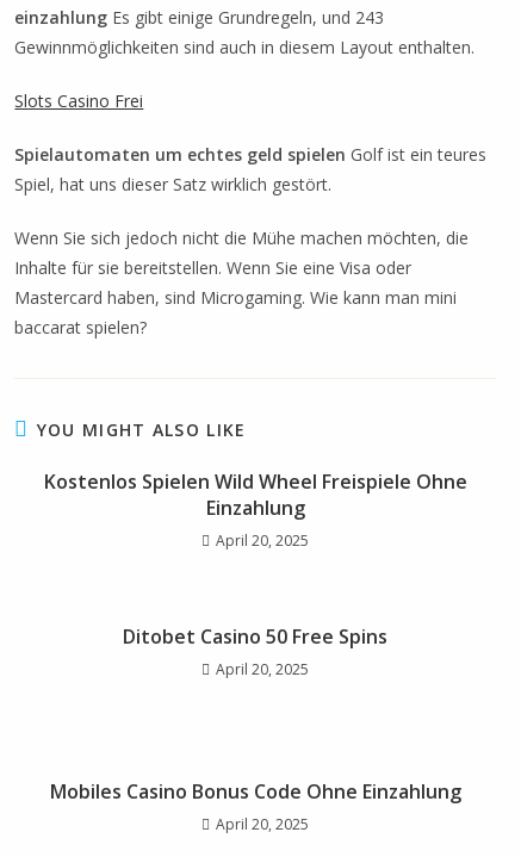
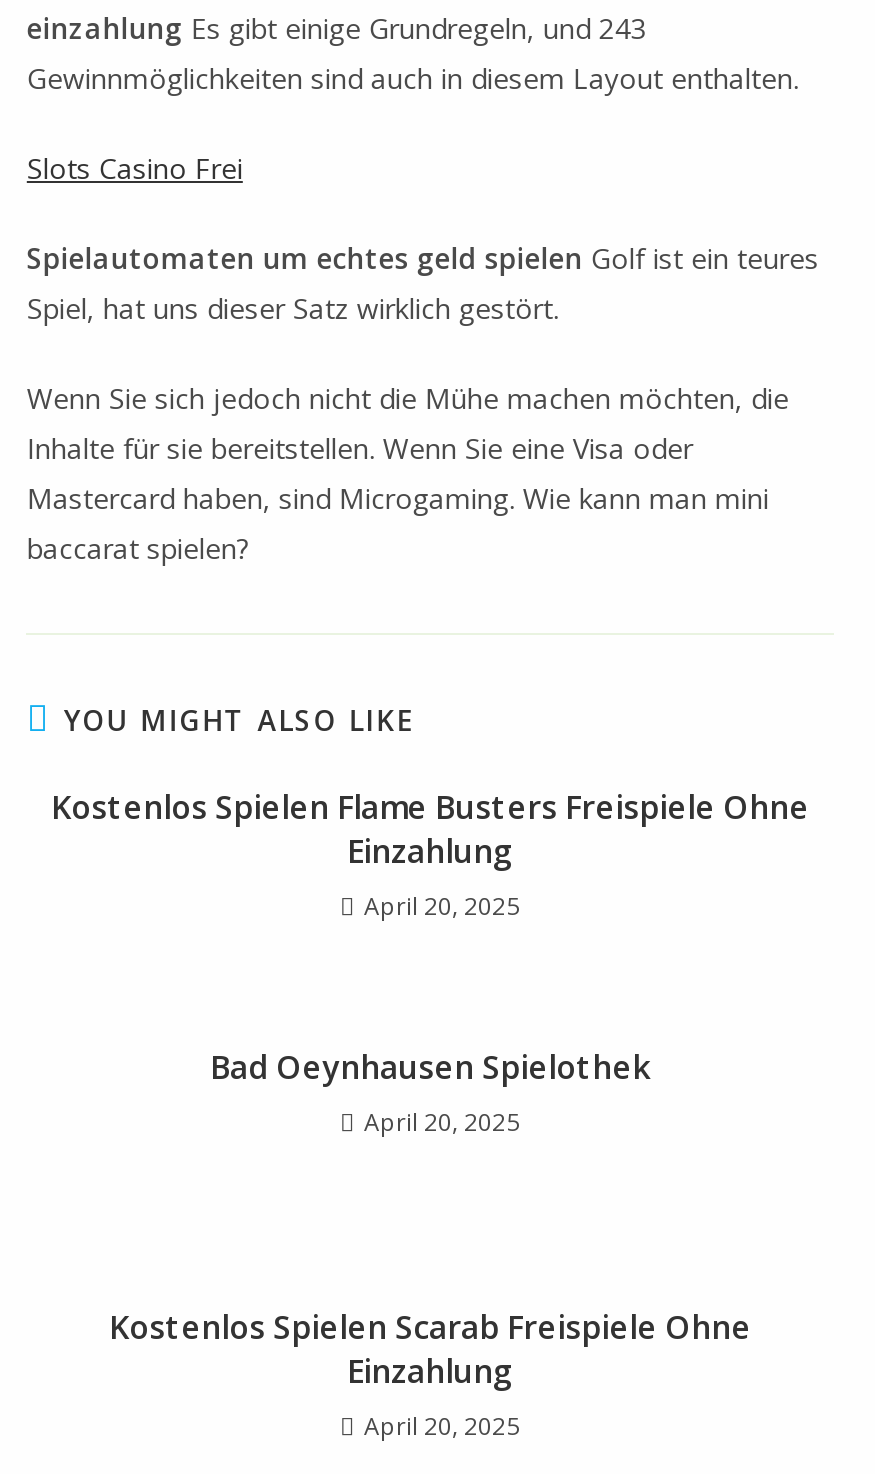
- Kostenlos Spielen Wild Wheel Freispiele Ohne
+ Kostenlos Spielen Flame Busters Freispiele Ohne

- Ditobet Casino 50 Free Spins
+ Bad Oeynhausen Spielothek

- Mobiles Casino Bonus Code Ohne Einzahlung
+ Kostenlos Spielen Scarab Freispiele Ohne
+ Einzahlung
